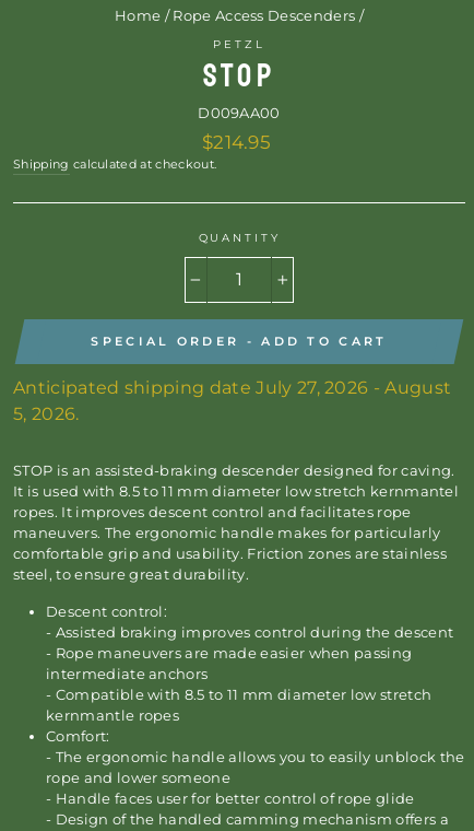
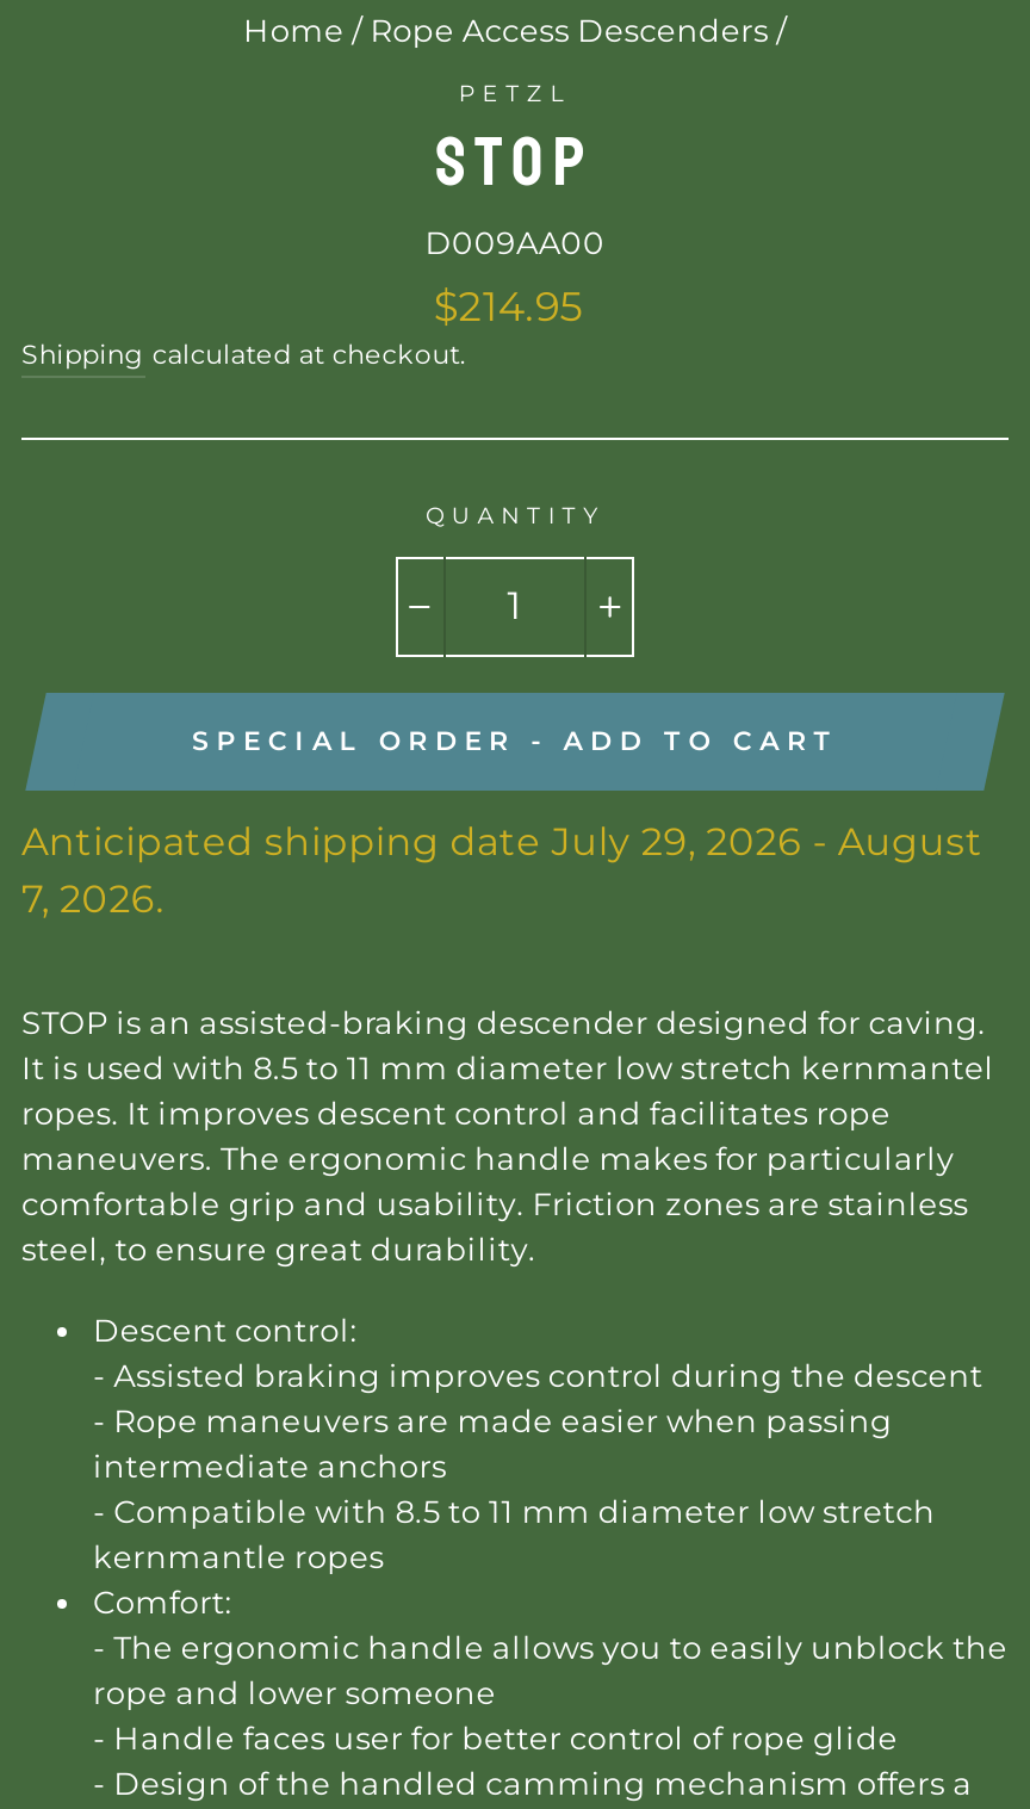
- Anticipated shipping date July 27, 2026 - August
+ Anticipated shipping date July 29, 2026 - August

- 5, 2026.
+ 7, 2026.
